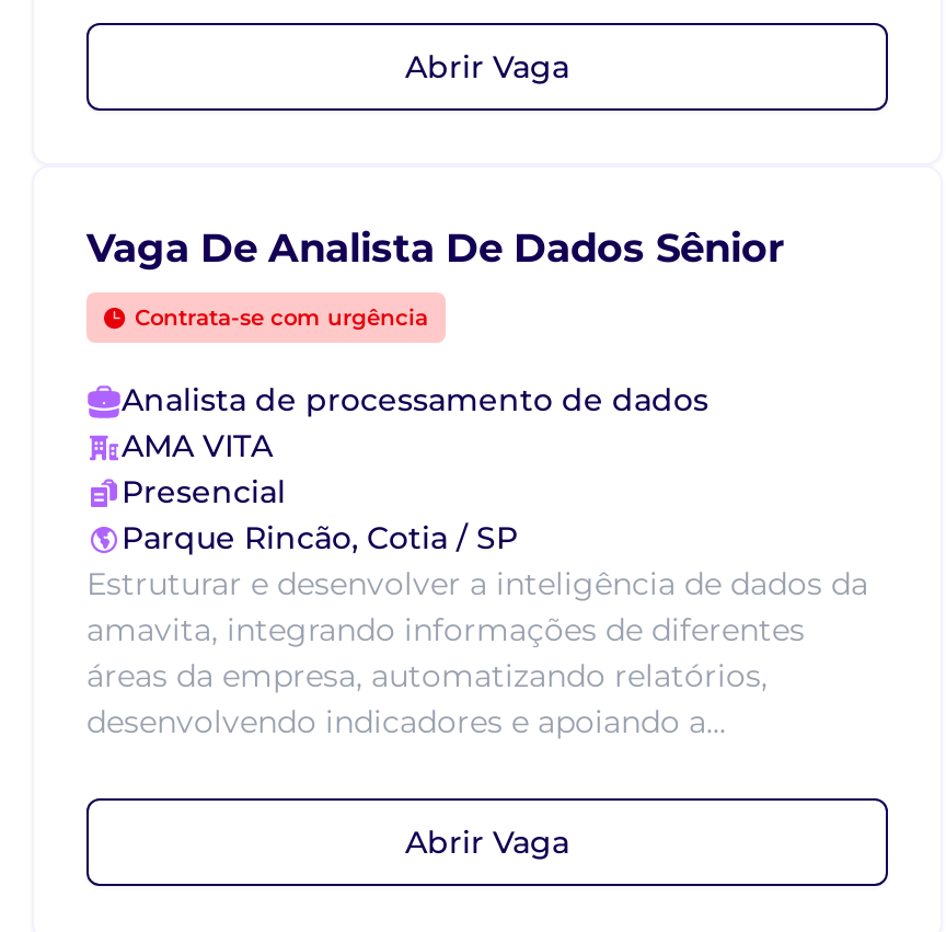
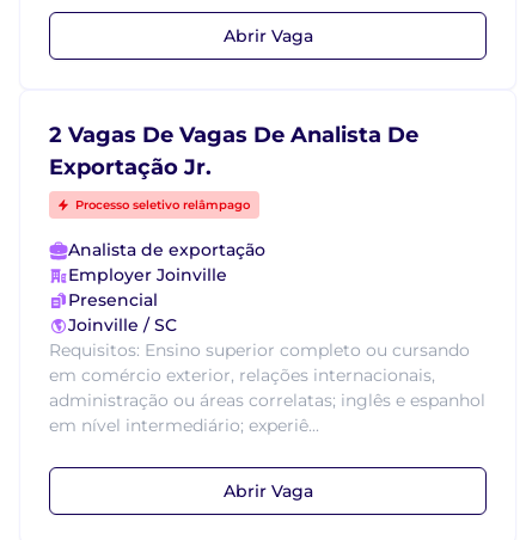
- Vaga De Analista De Dados Sênior
+ 2 Vagas De Vagas De Analista De
+ Exportação Jr.

- Contrata-se com urgência
+ Processo seletivo relâmpago

- Analista de processamento de dados
- AMA VITA
+ Analista de exportação
+ Employer Joinville

- Parque Rincão, Cotia / SP
- Estruturar e desenvolver a inteligência de dados da
- amavita, integrando informações de diferentes
- áreas da empresa, automatizando relatórios,
- desenvolvendo indicadores e apoiando a...
+ Joinville / SC
+ Requisitos: Ensino superior completo ou cursando
+ em comércio exterior, relações internacionais,
+ administração ou áreas correlatas; inglês e espanhol
+ em nível intermediário; experiê...
